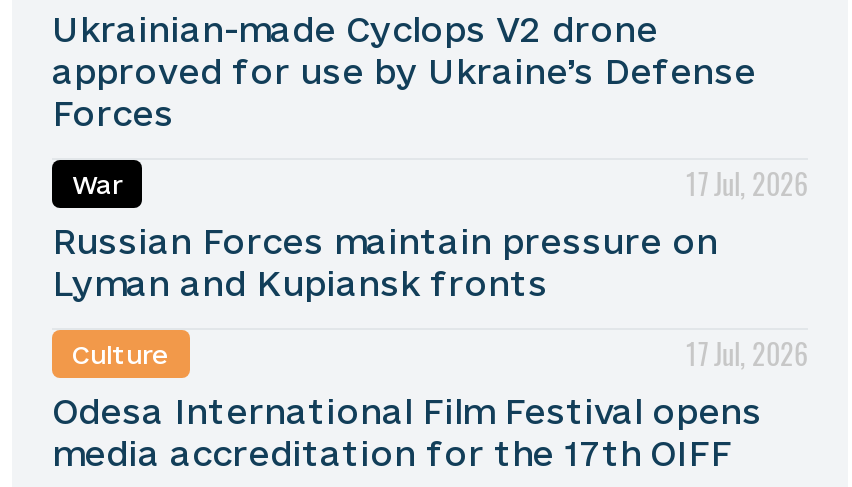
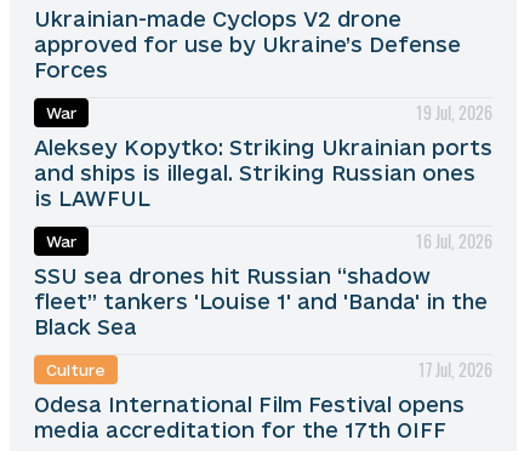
- 17 Jul, 2026
- Russian Forces maintain pressure on
- Lyman and Kupiansk fronts
+ 19 Jul, 2026
+ Aleksey Kopytko: Striking Ukrainian ports
+ and ships is illegal. Striking Russian ones
+ is LAWFUL
+ War
+ 16 Jul, 2026
+ SSU sea drones hit Russian “shadow
+ fleet” tankers 'Louise 1' and 'Banda' in the
+ Black Sea
